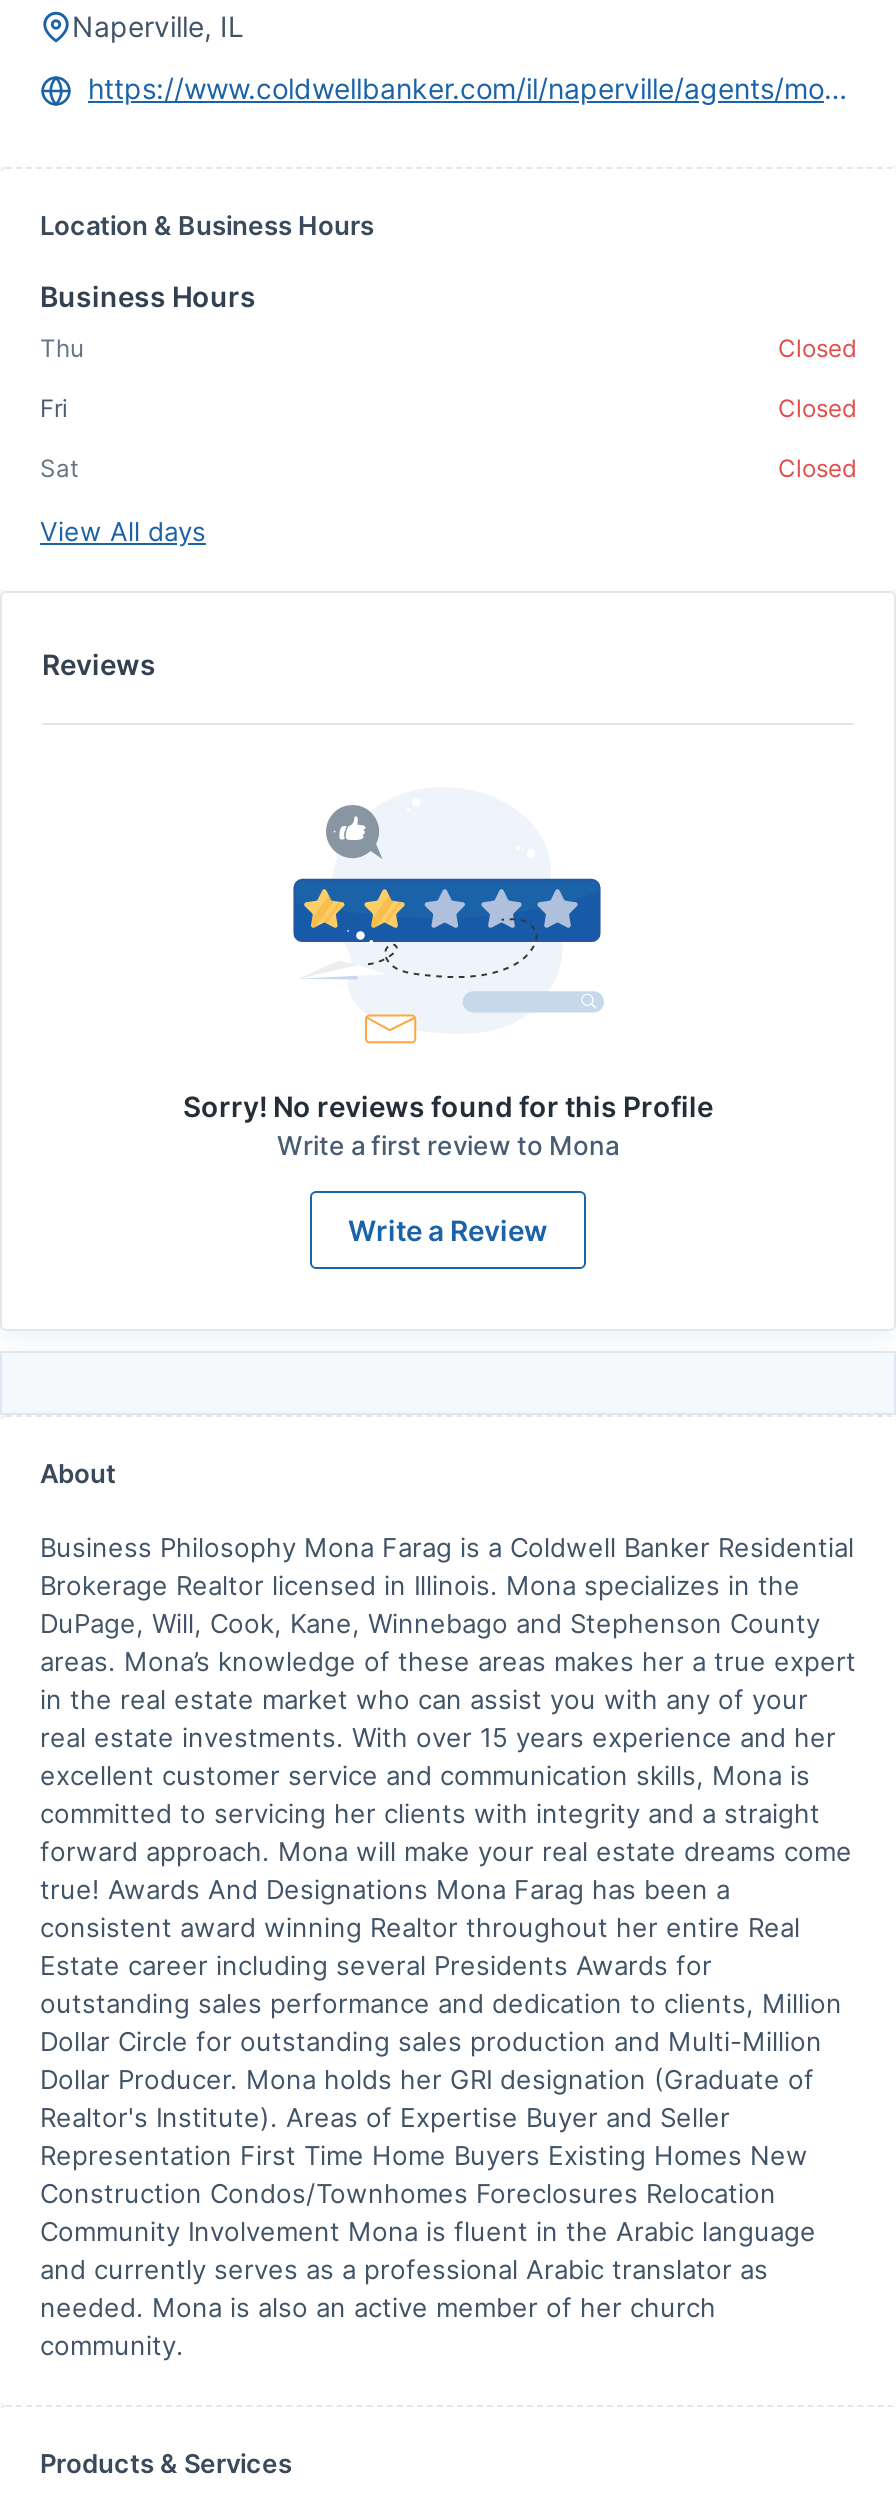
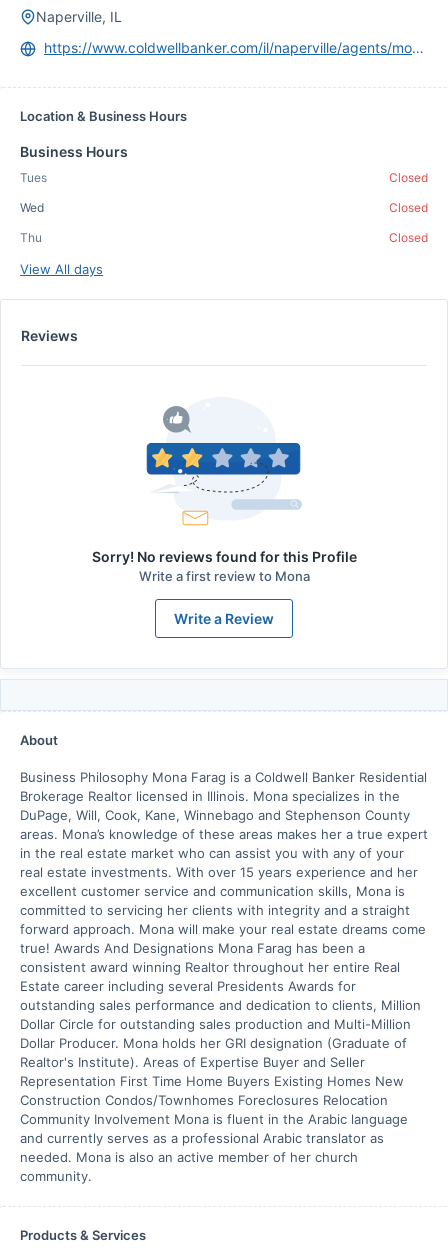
moved down: Thu

+ Tues

- Fri
+ Wed

- Sat
